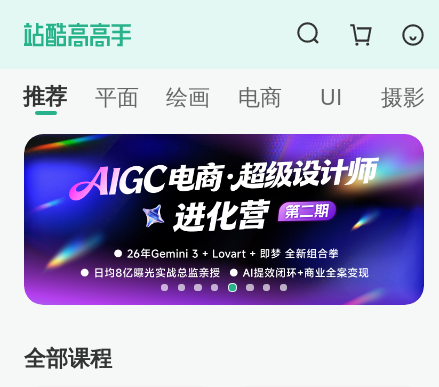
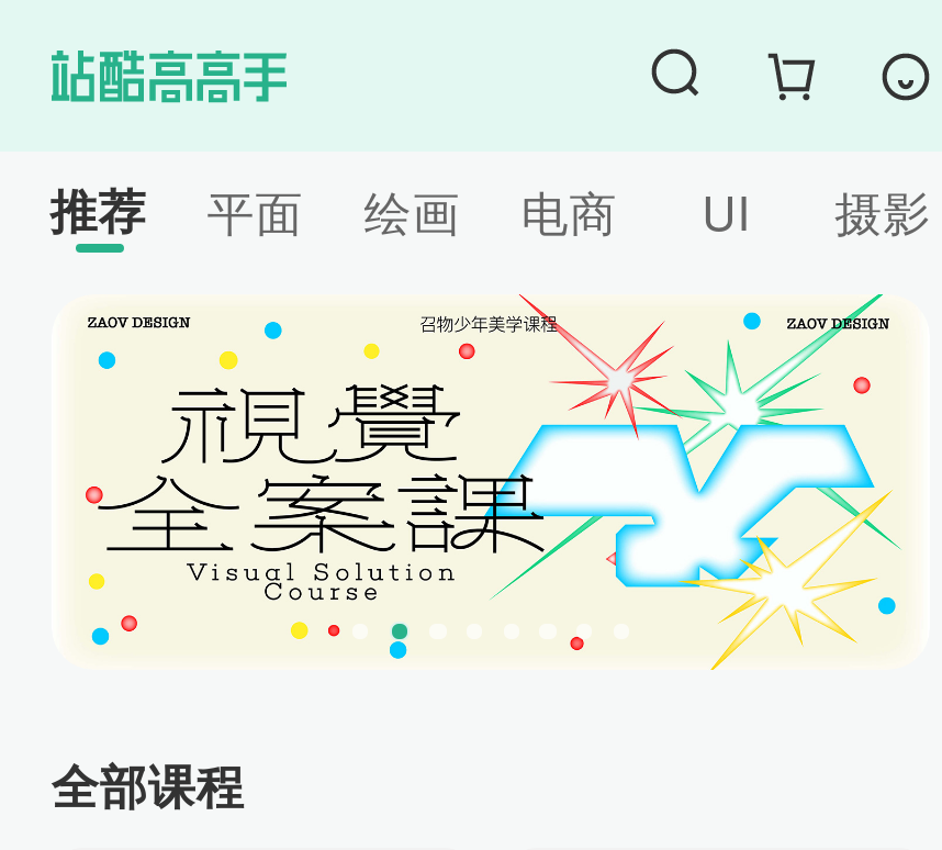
- [image]
+ [image]
